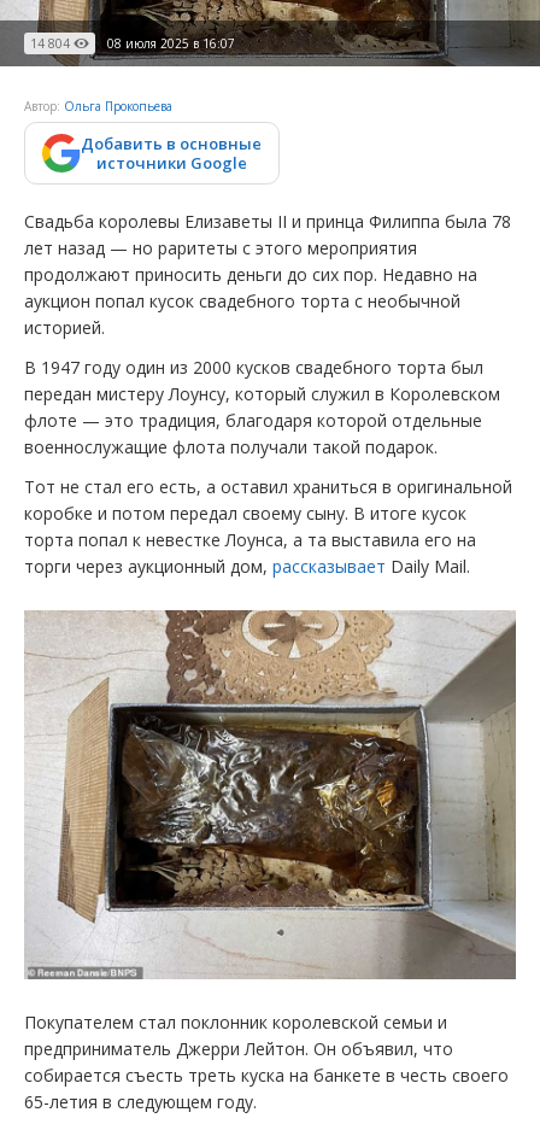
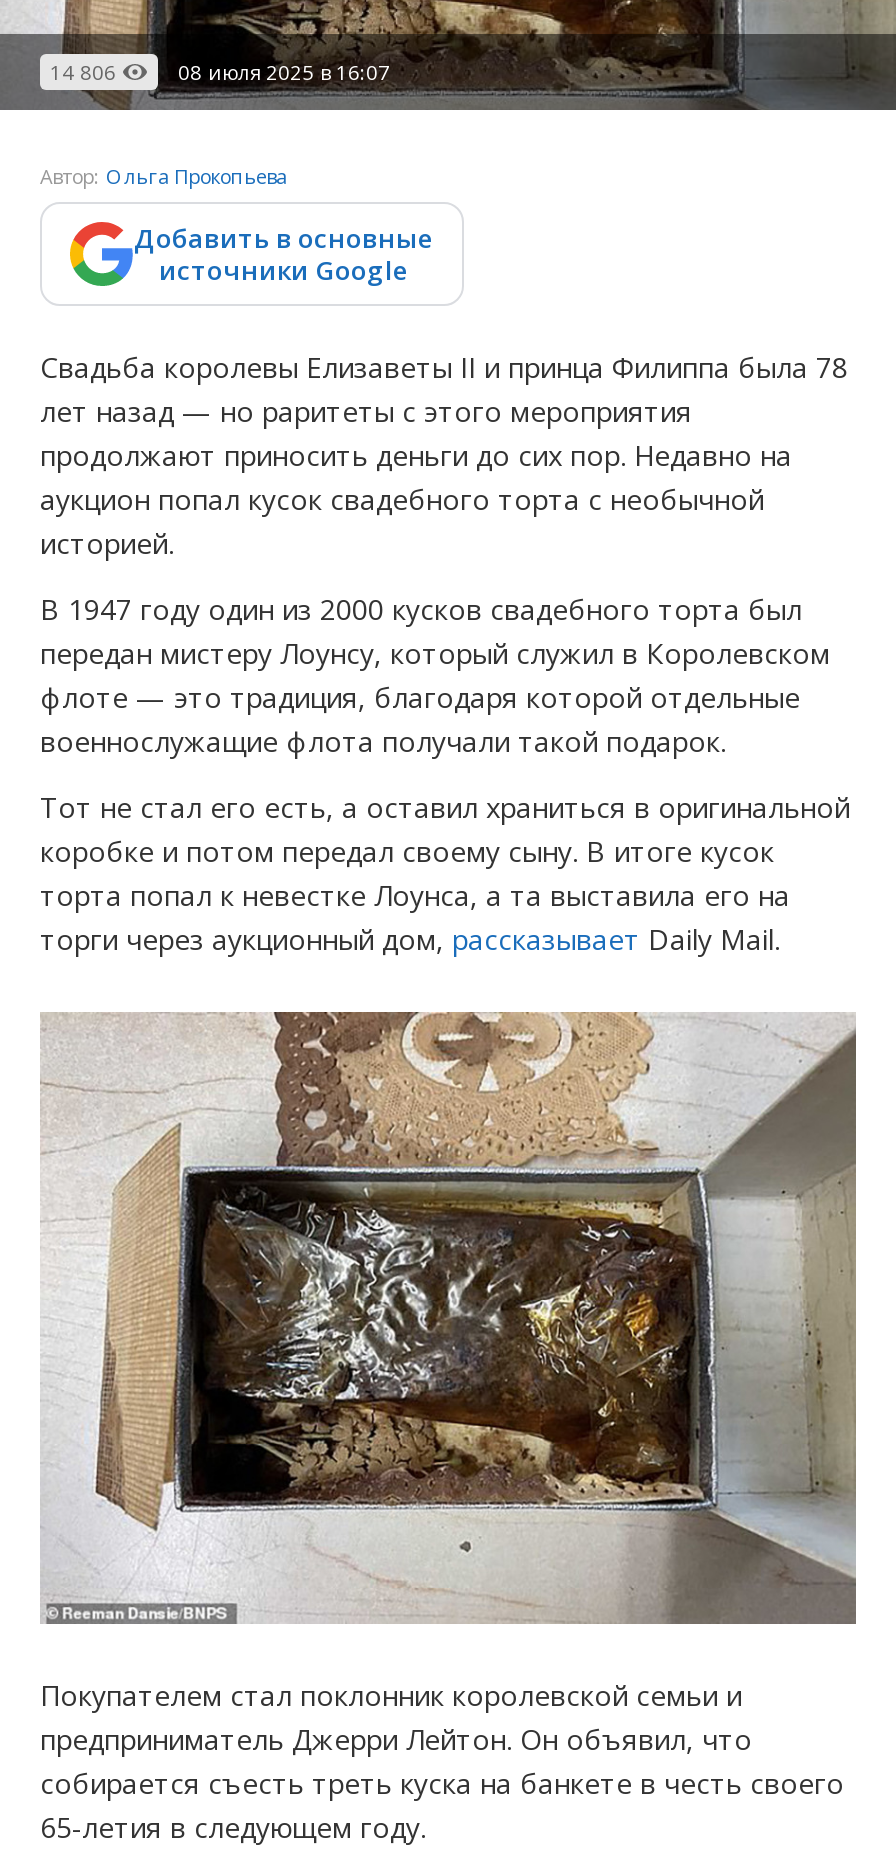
- 14 804 08 июля 2025 в 16:07
+ 14 806 08 июля 2025 в 16:07
